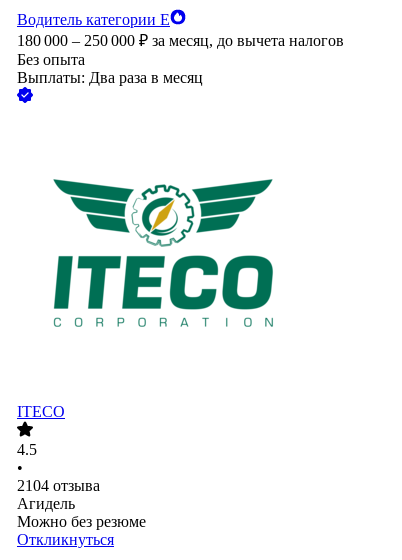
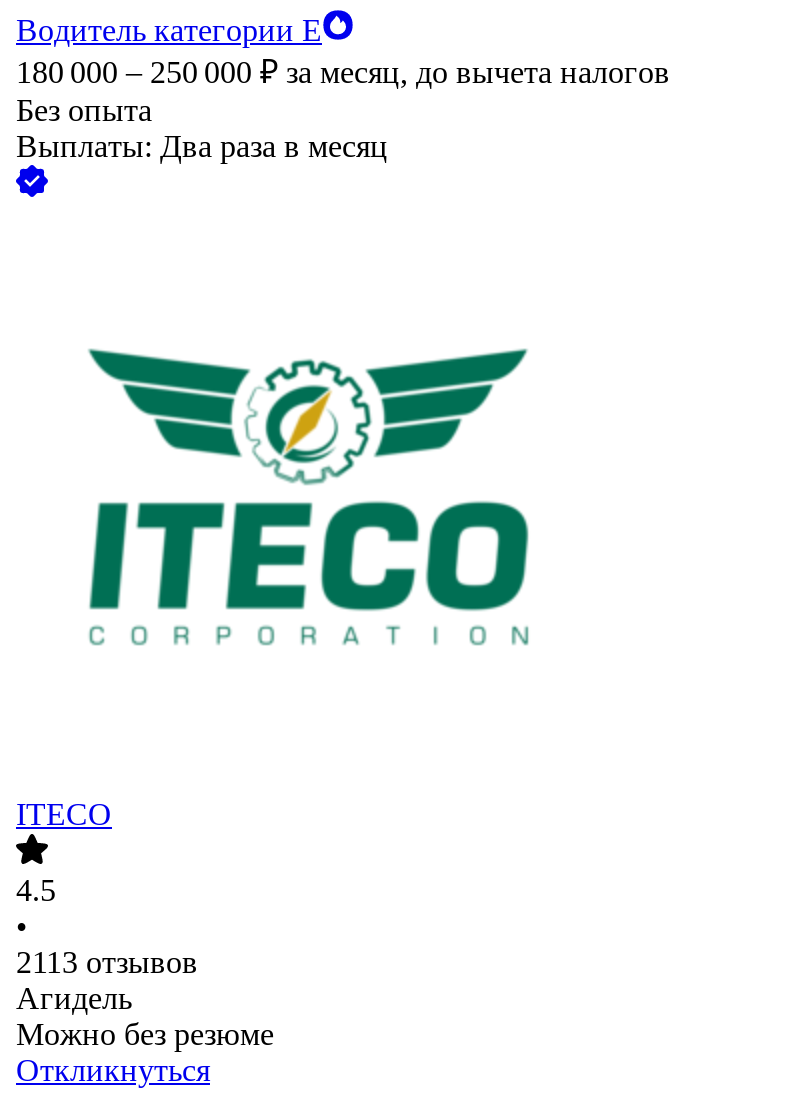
- 2104 отзыва
+ 2113 отзывов
